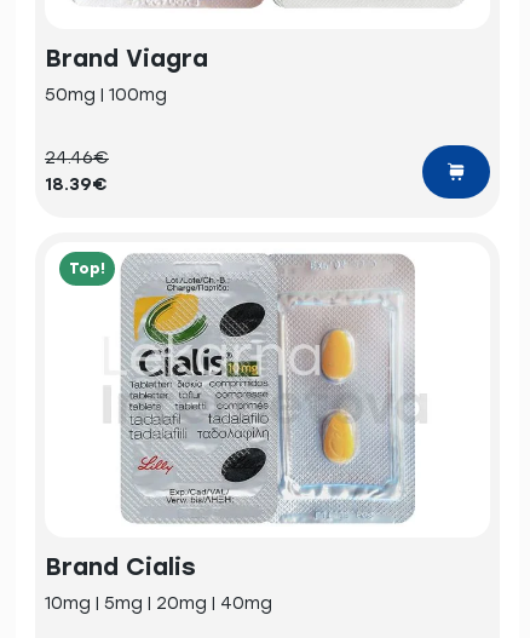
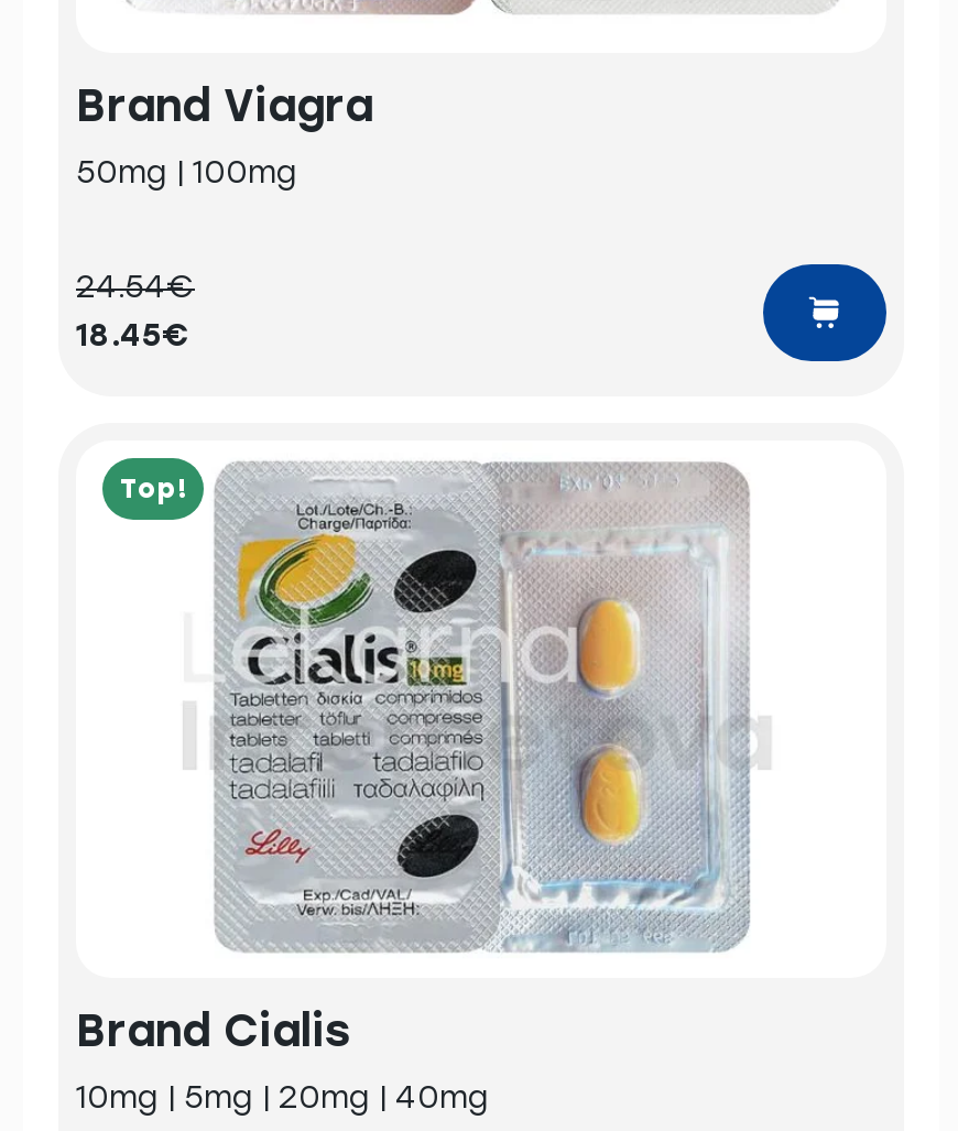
- 24.46€
+ 24.54€

- 18.39€
+ 18.45€
